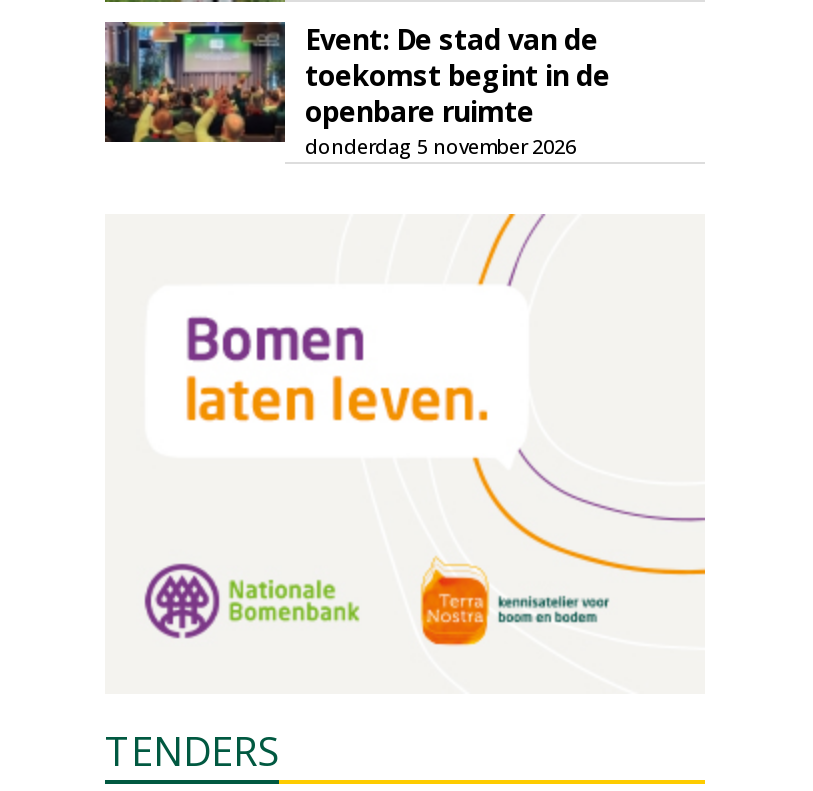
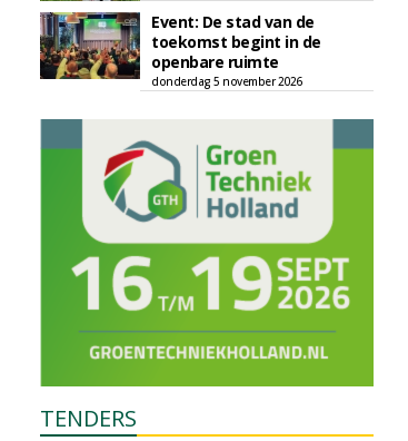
- [image]
+ [image]
